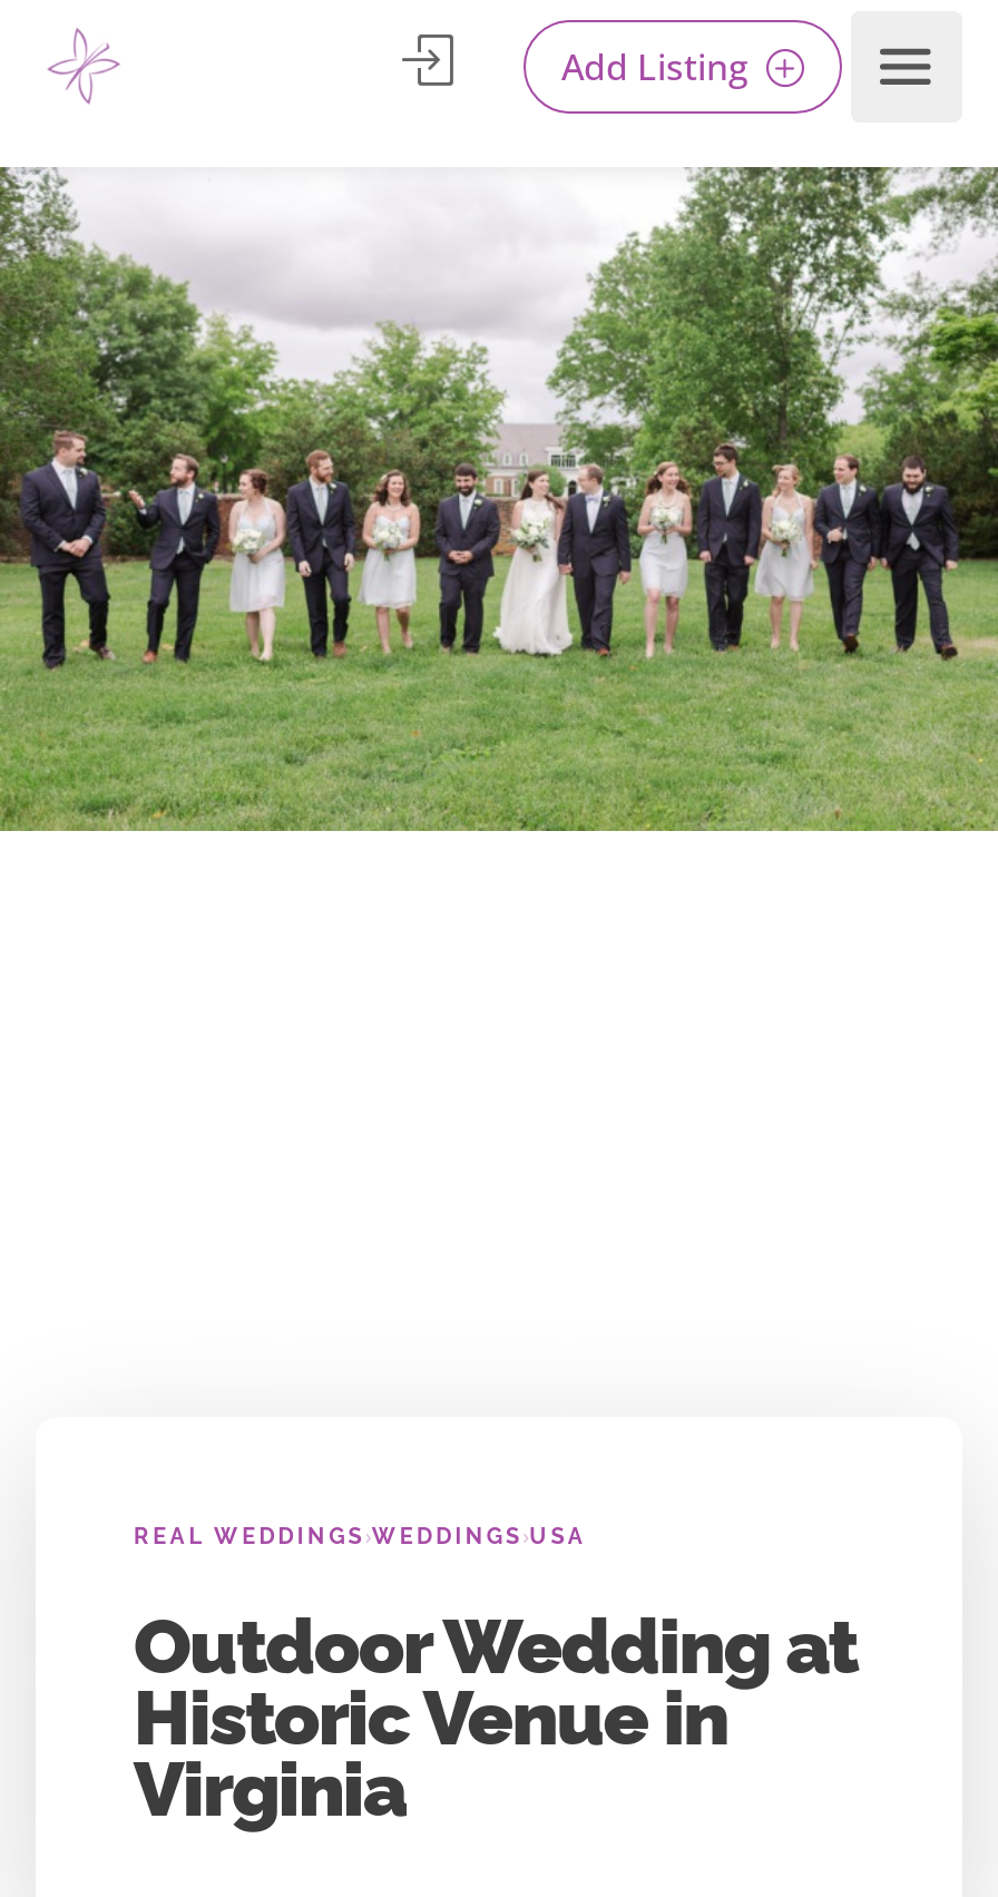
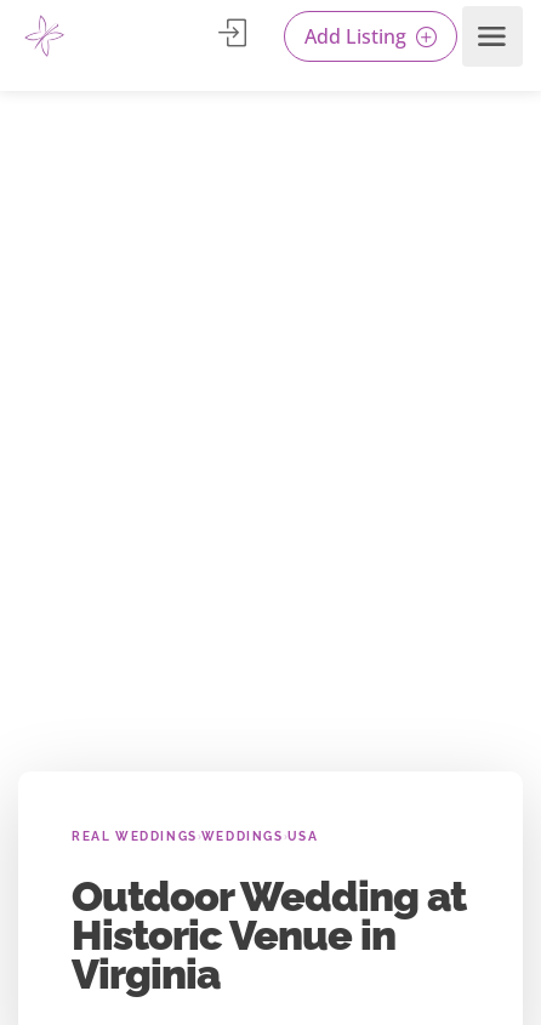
- [image]
